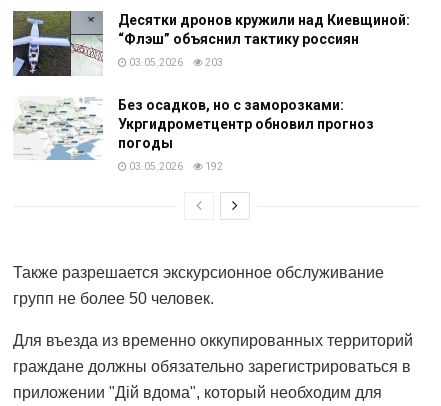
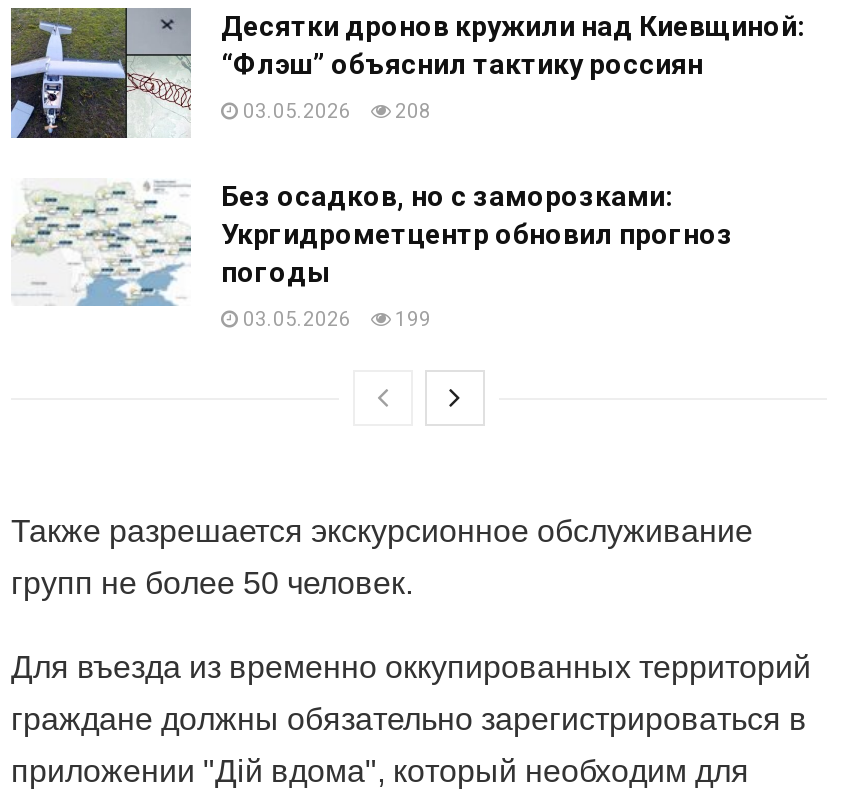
- 03.05.2026 203
+ 03.05.2026 208

- 03.05.2026 192
+ 03.05.2026 199
